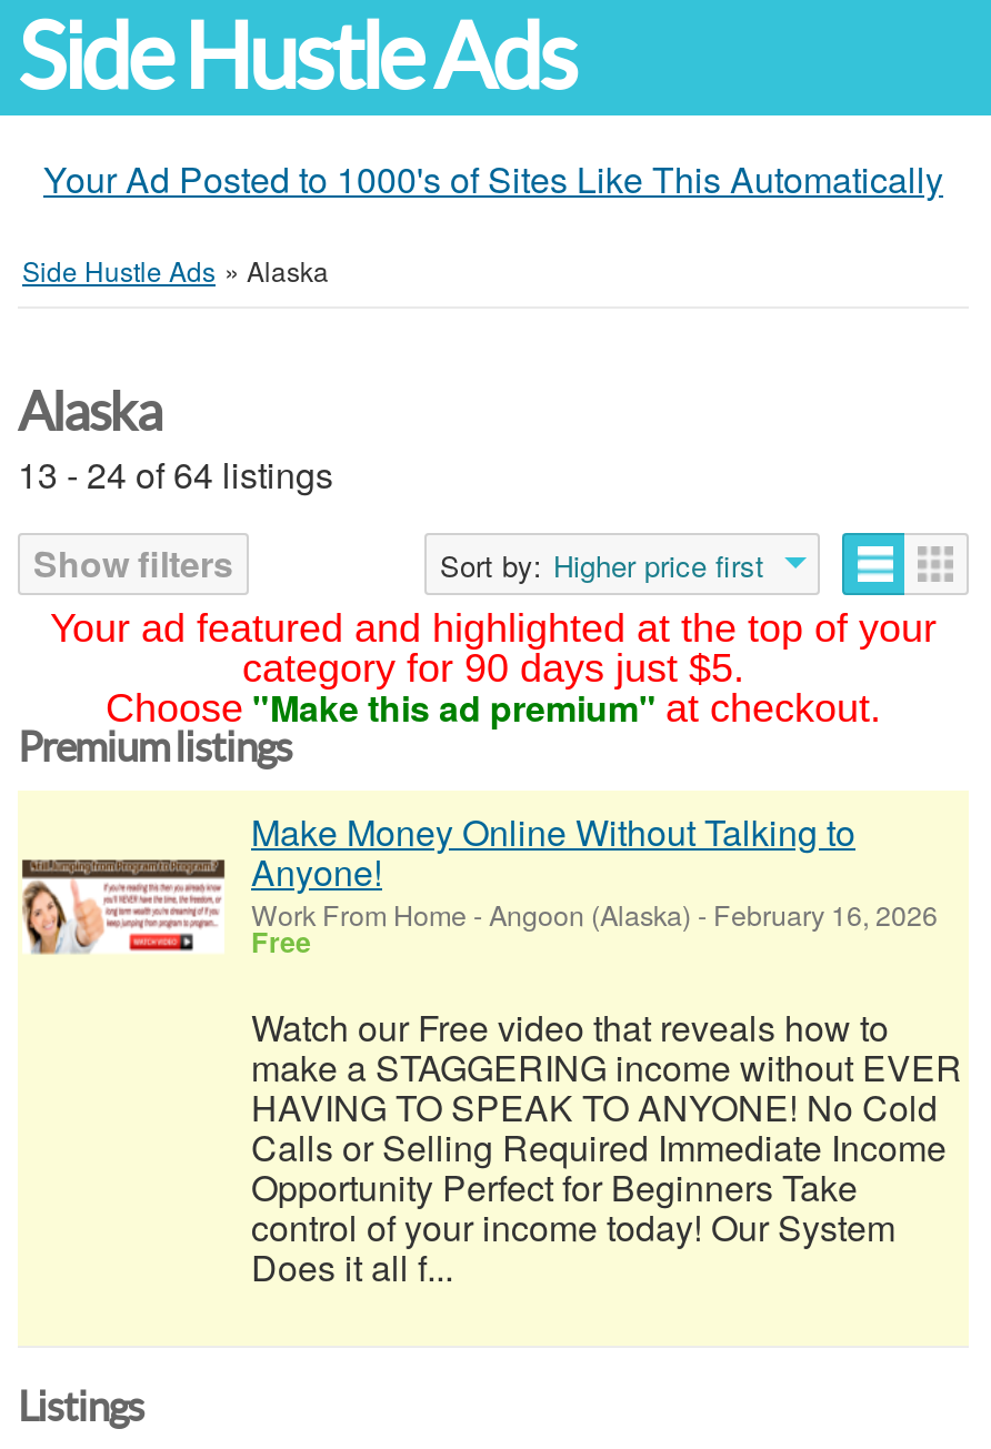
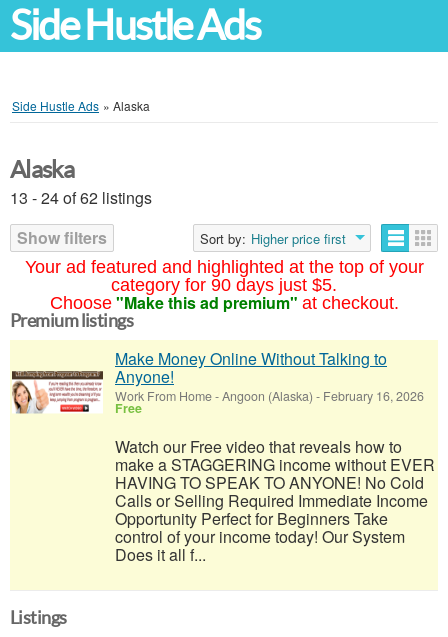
- Your Ad Posted to 1000's of Sites Like This Automatically

- 13 - 24 of 64 listings
+ 13 - 24 of 62 listings
